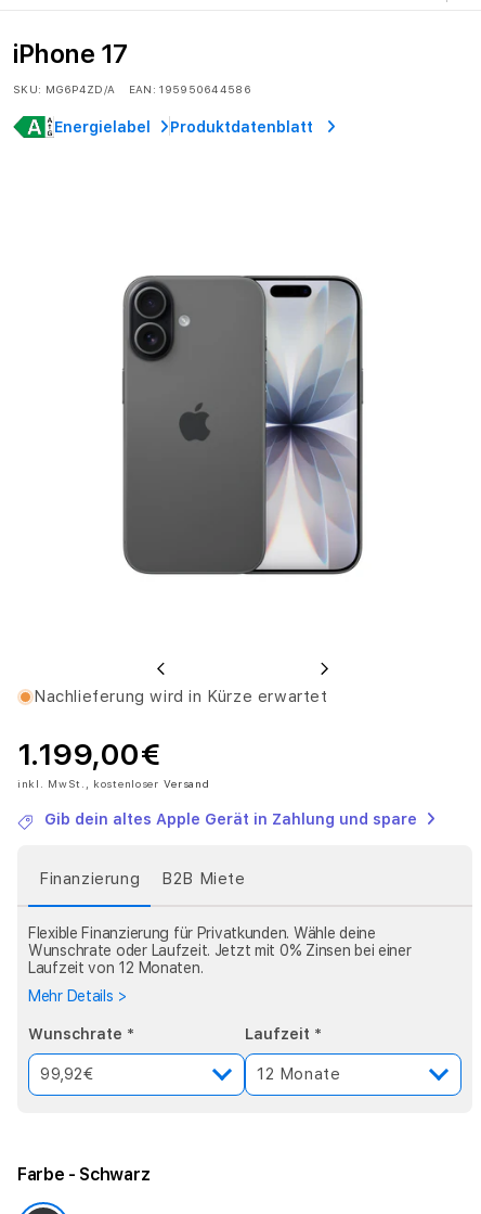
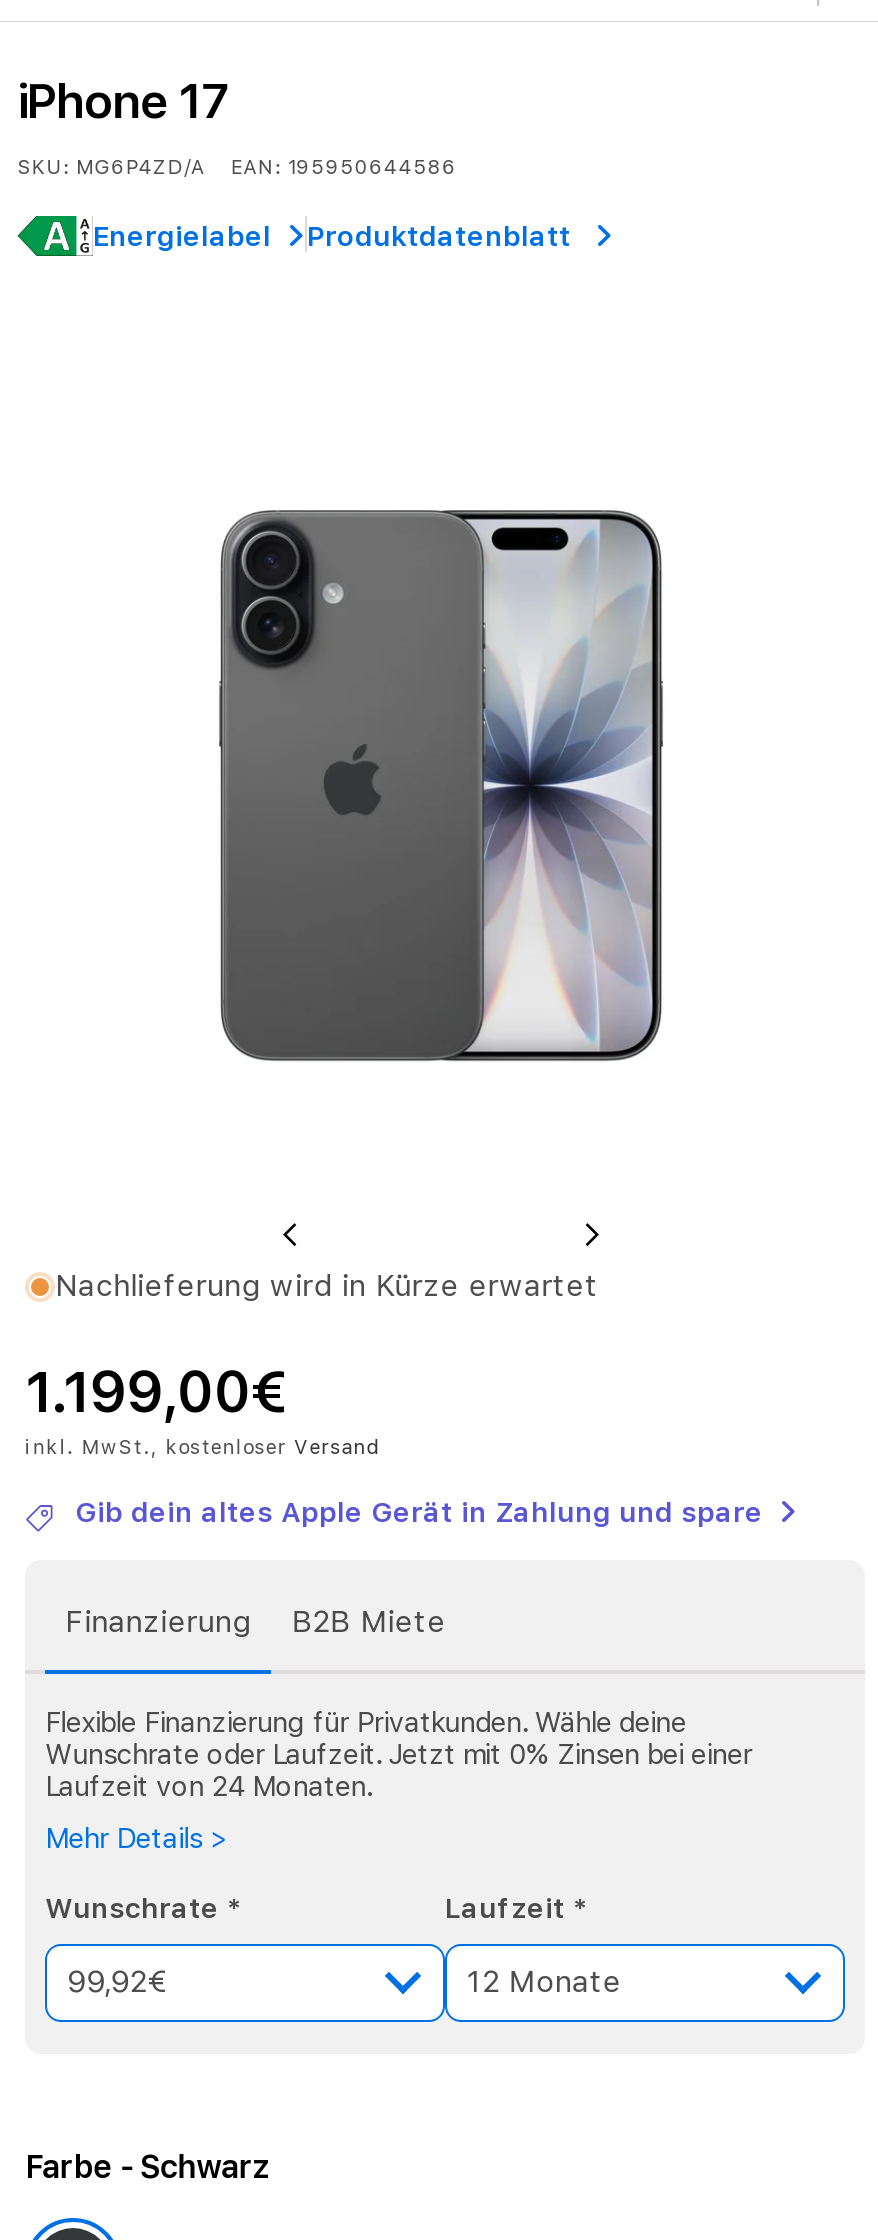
- Laufzeit von 12 Monaten.
+ Laufzeit von 24 Monaten.
